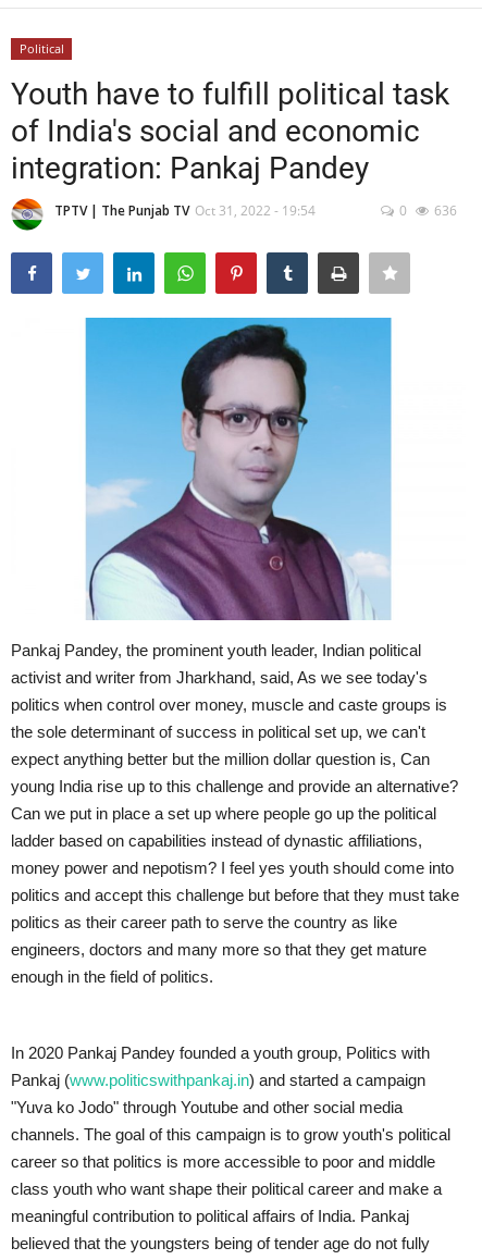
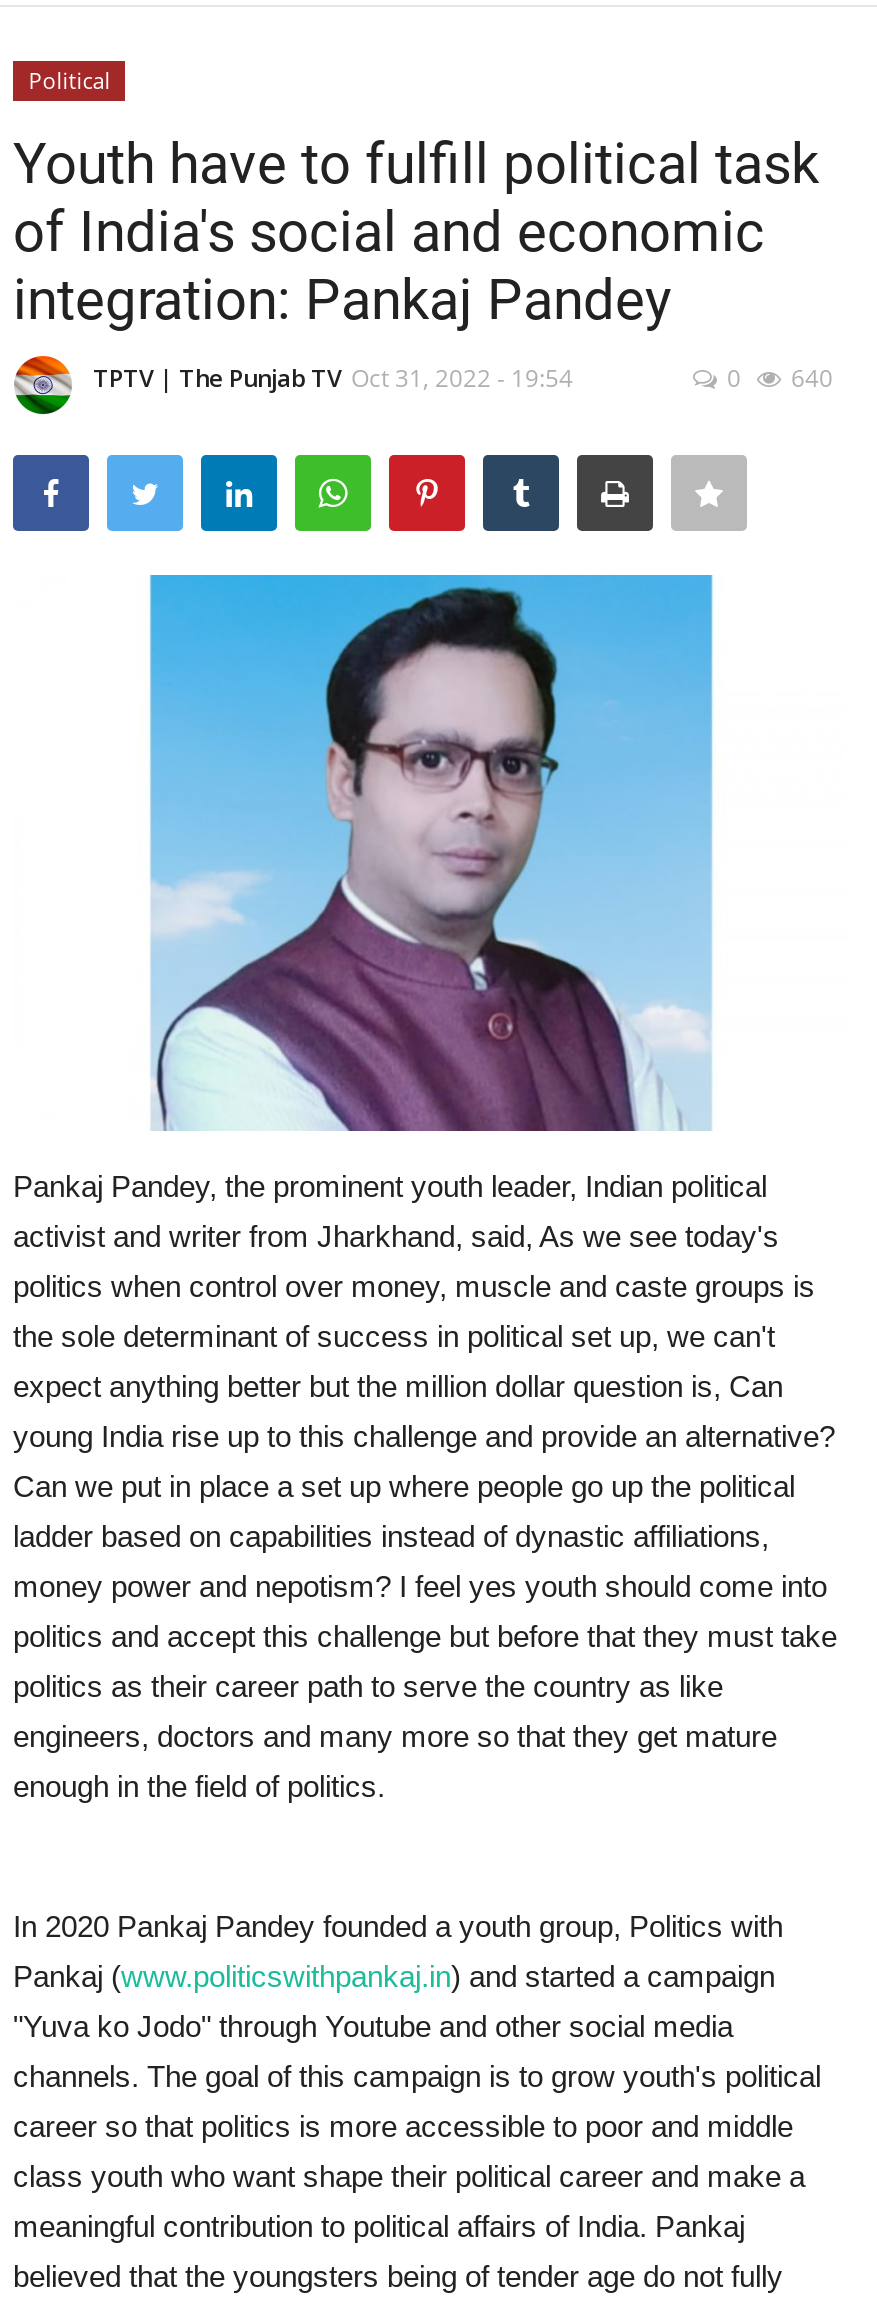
- 0 636
+ 0 640
